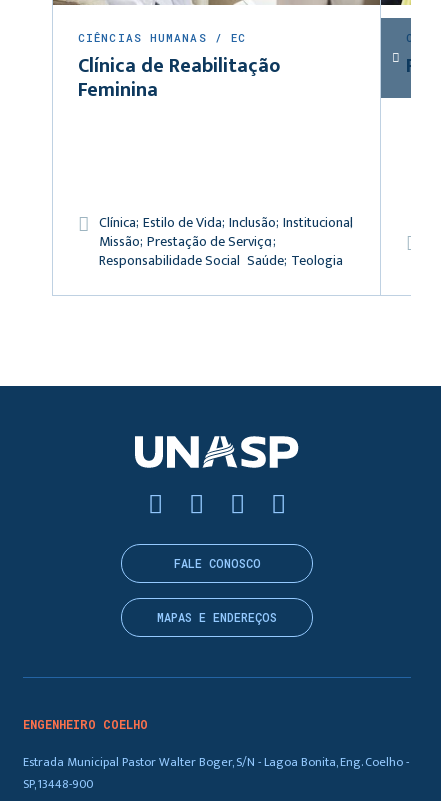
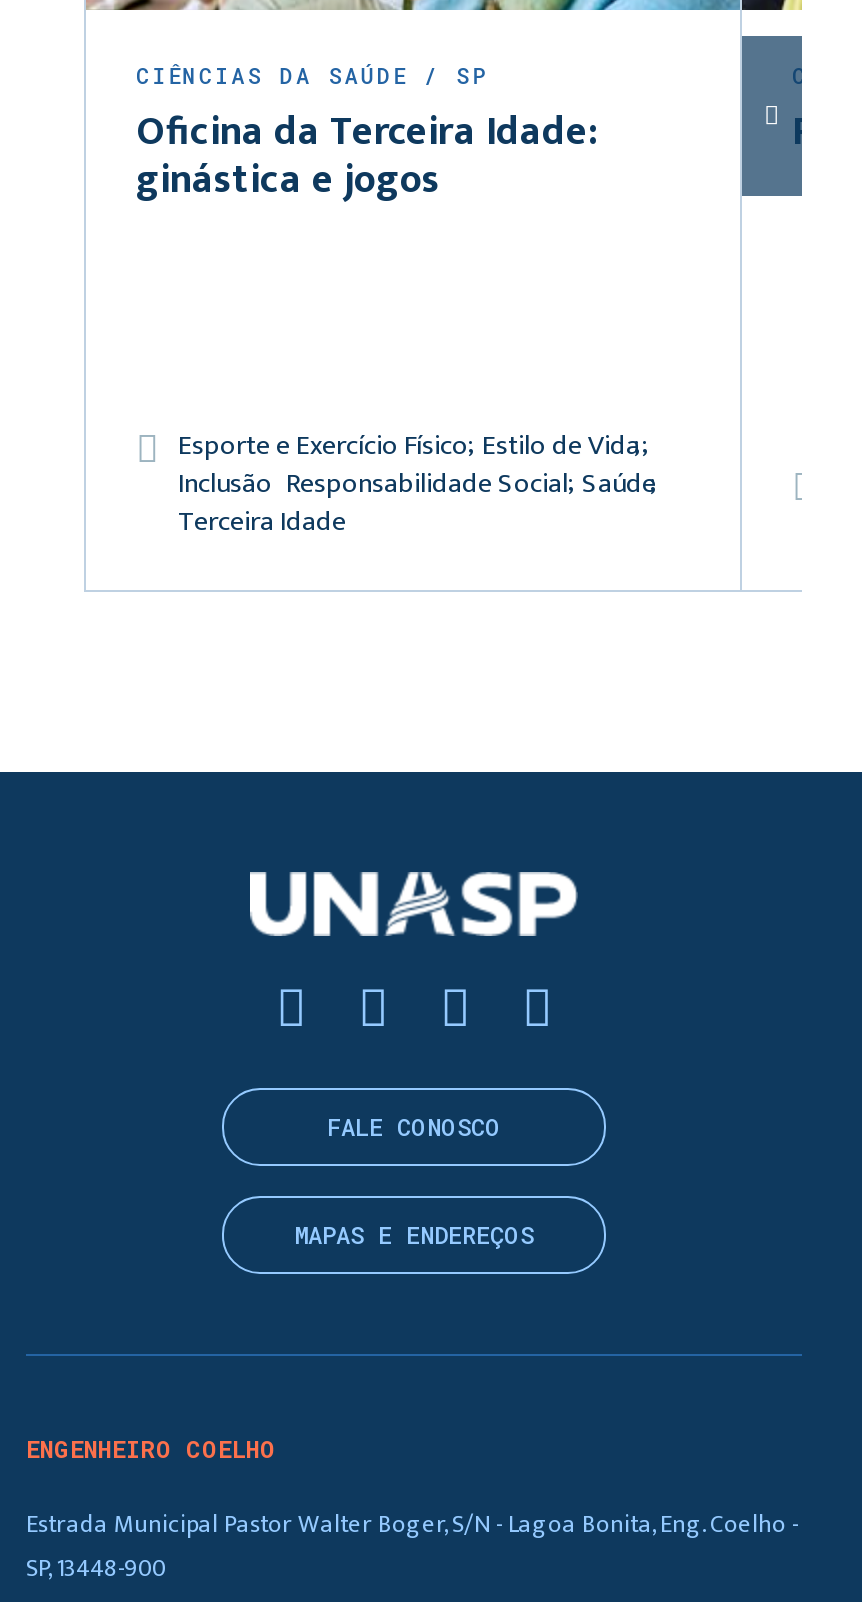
- CIÊNCIAS HUMANAS / EC
- Clínica de Reabilitação
- Feminina
+ CIÊNCIAS DA SAÚDE / SP
+ Oficina da Terceira Idade:
+ ginástica e jogos

- Clínica Estilo de Vida Inclusão Institucional
- Missão Prestação de Serviço
- Responsabilidade Social Saúde Teologia
+ Esporte e Exercício Físico Estilo de Vida
+ Inclusão Responsabilidade Social Saúde
+ Terceira Idade
